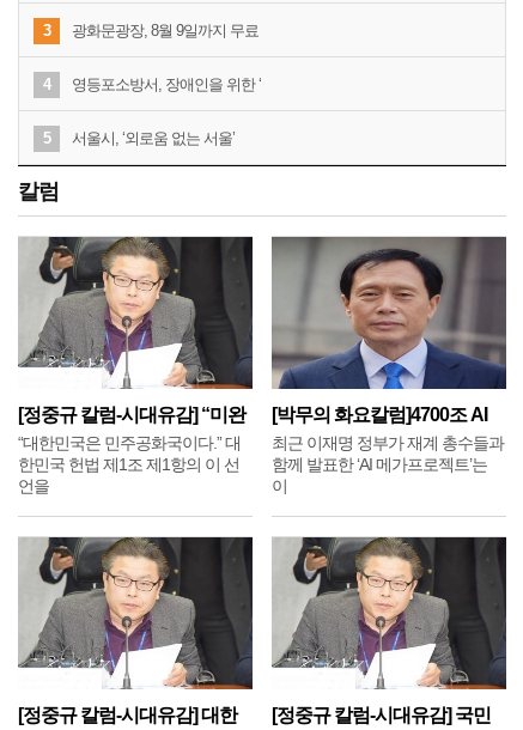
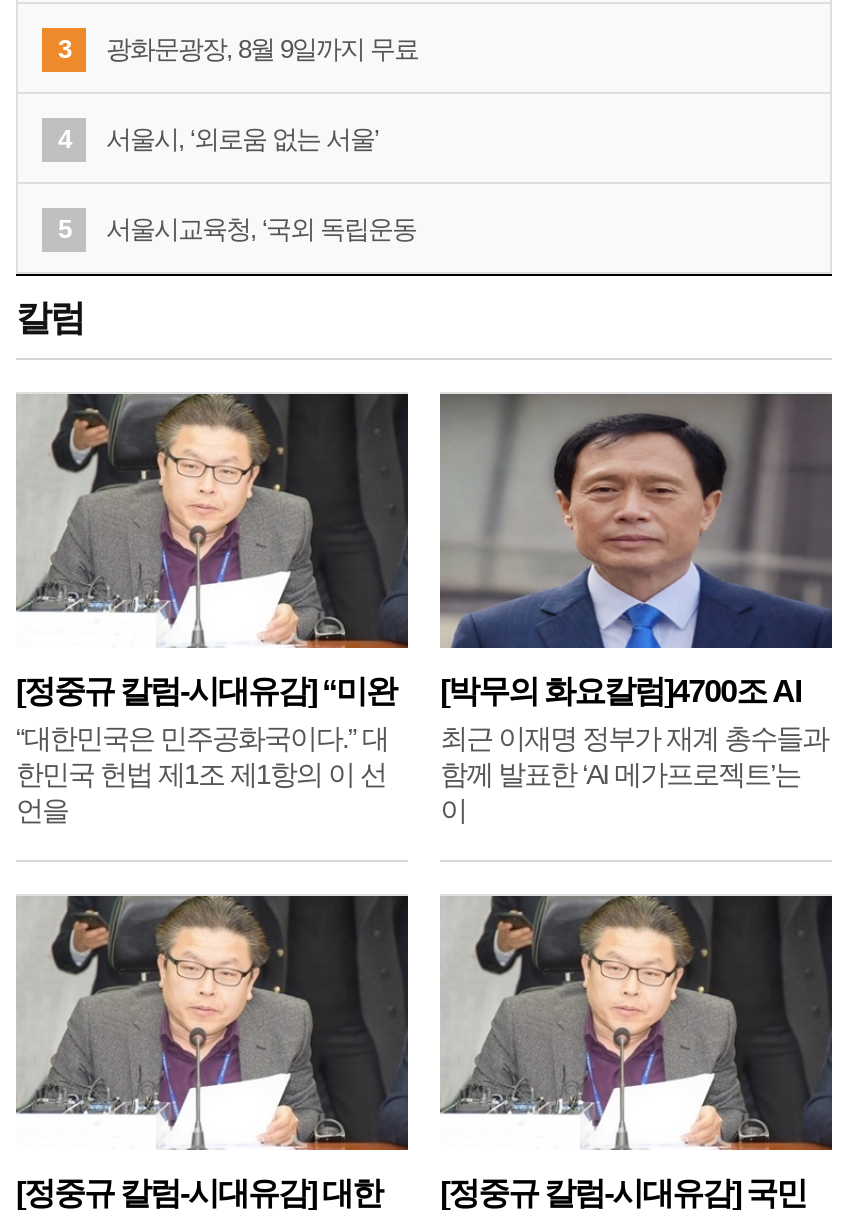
- 영등포소방서, 장애인을 위한 ‘

moved up: 서울시, ‘외로움 없는 서울’

+ 서울시교육청, ‘국외 독립운동
